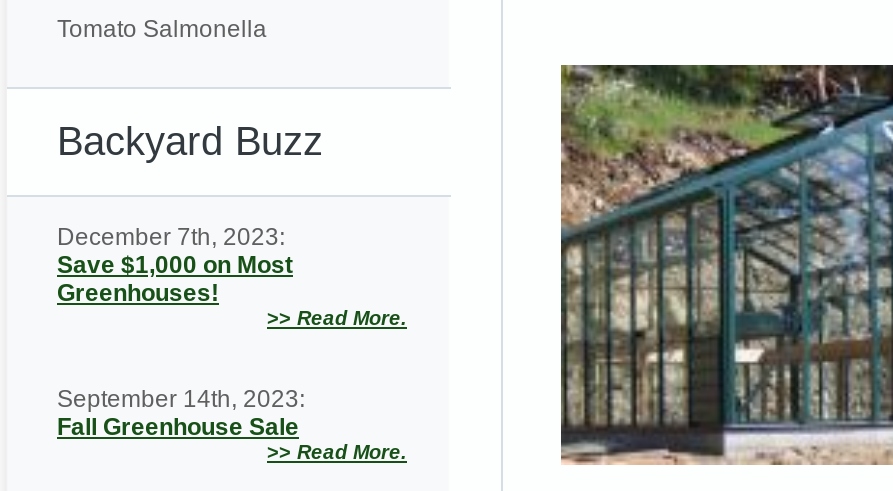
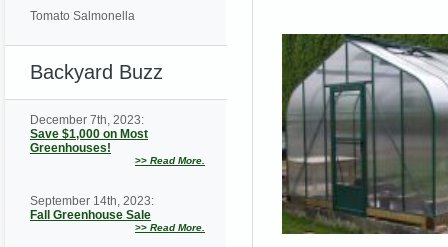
- [image]
+ [image]
